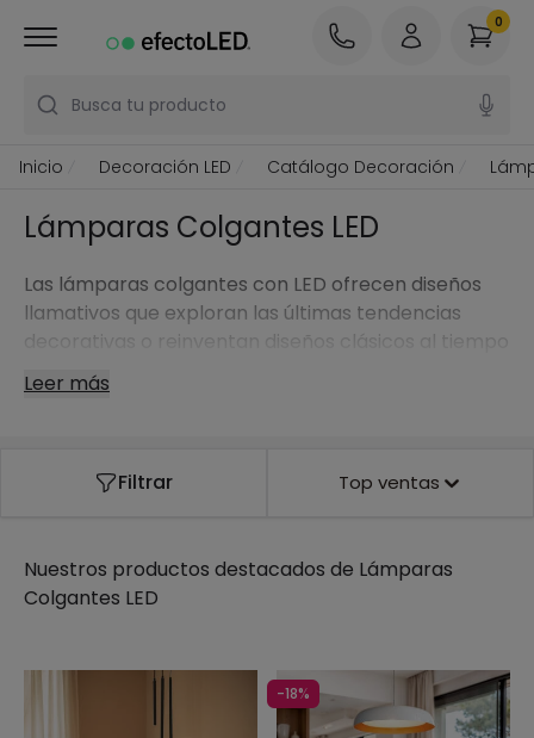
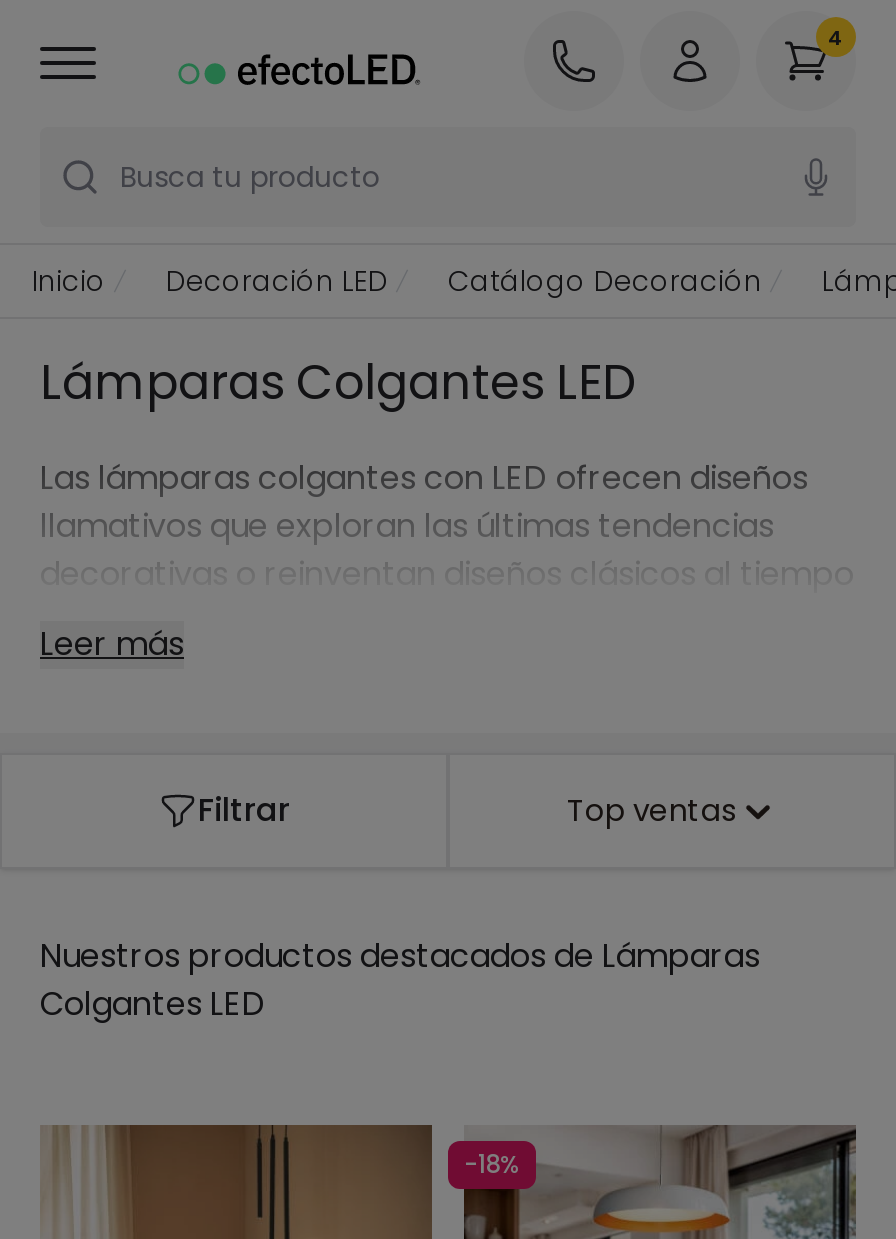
- 0
+ 4
